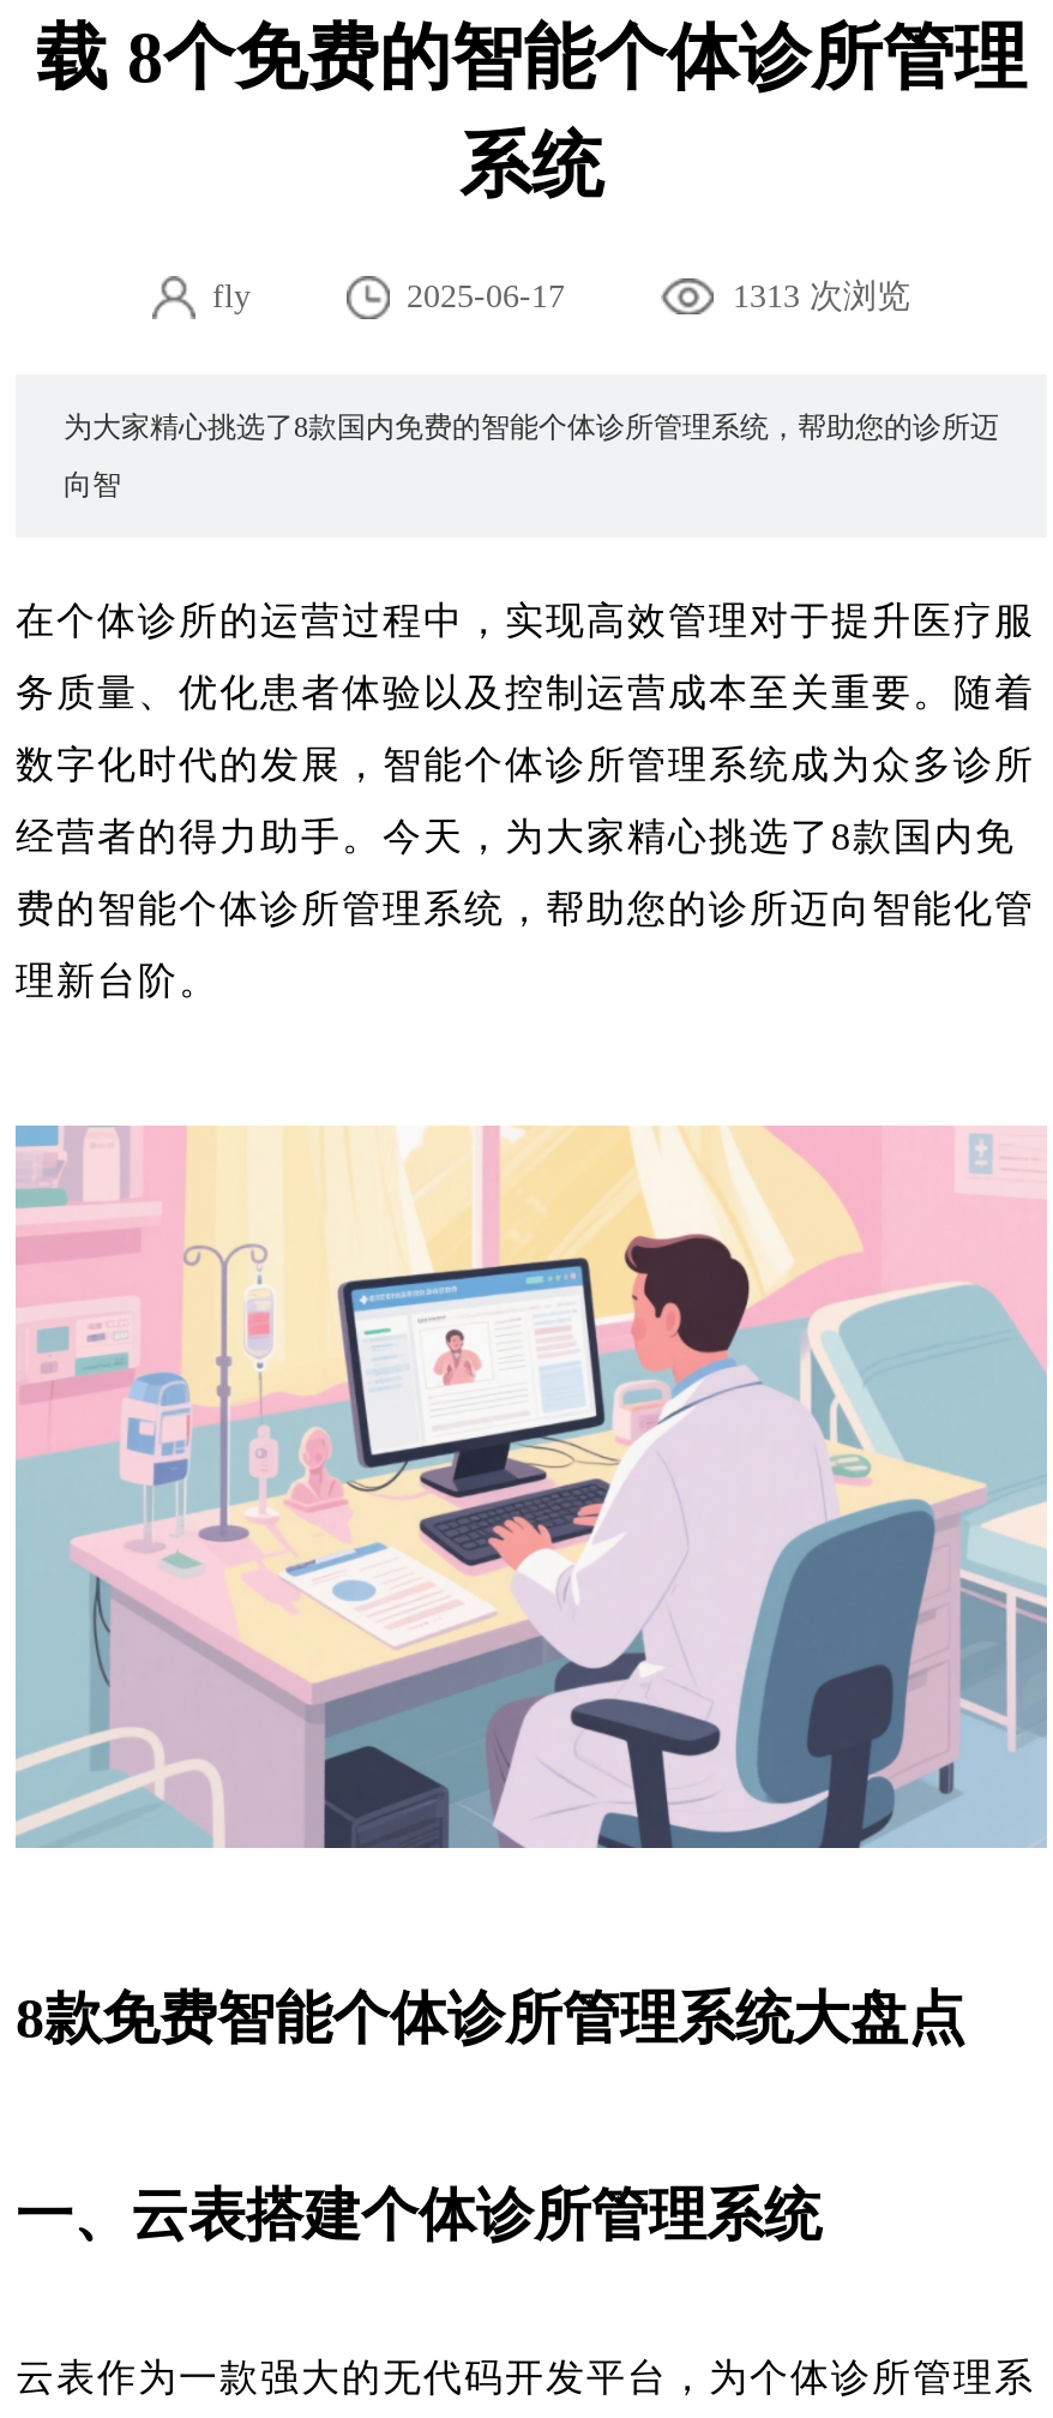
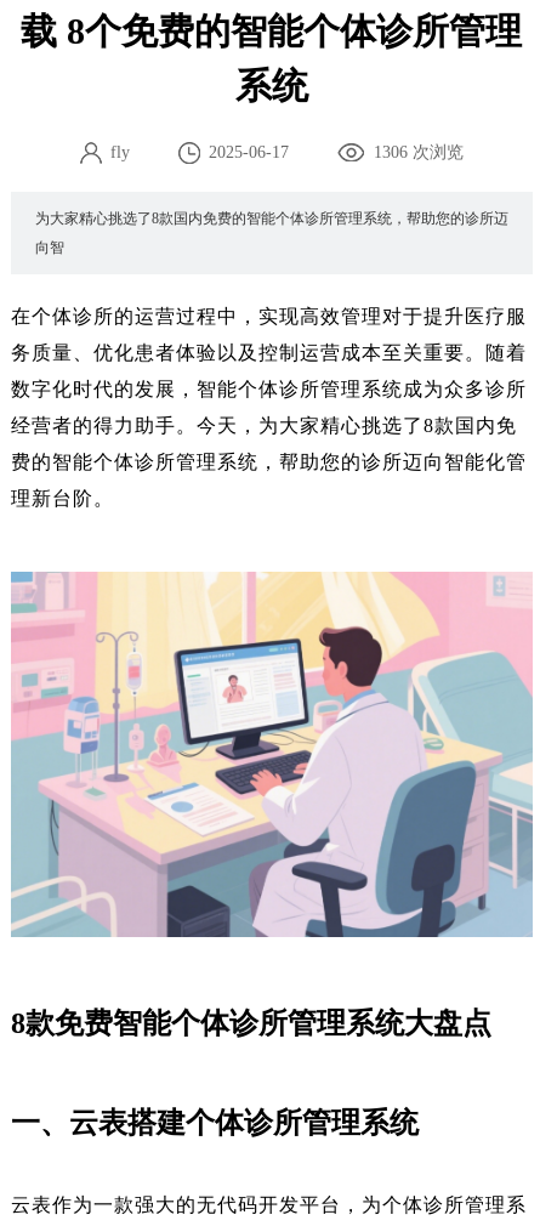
- 1313 次浏览
+ 1306 次浏览
